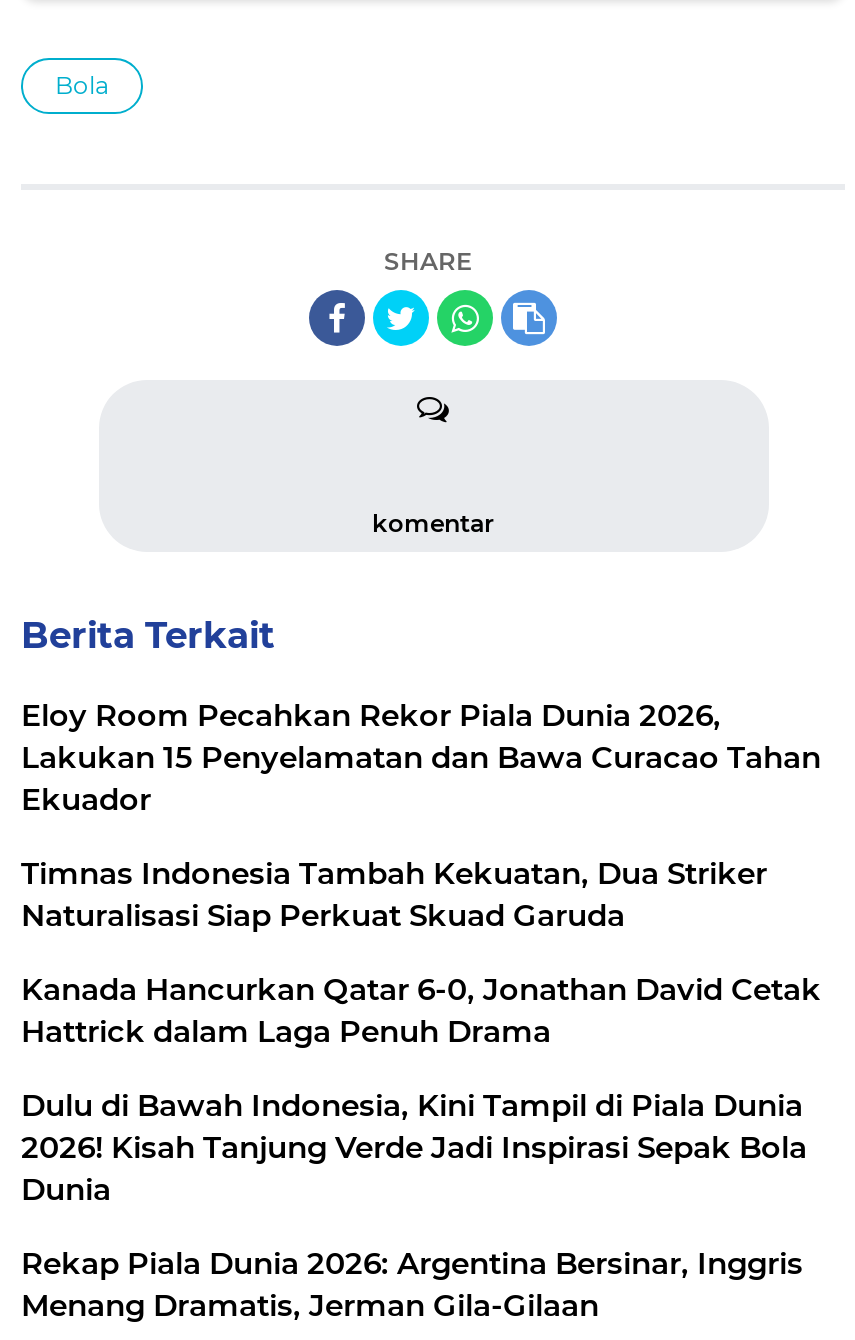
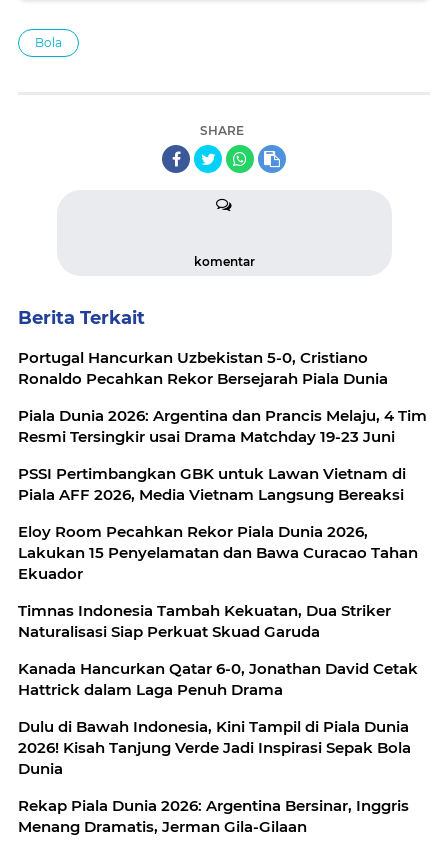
+ Portugal Hancurkan Uzbekistan 5-0, Cristiano
+ Ronaldo Pecahkan Rekor Bersejarah Piala Dunia
+ Piala Dunia 2026: Argentina dan Prancis Melaju, 4 Tim
+ Resmi Tersingkir usai Drama Matchday 19-23 Juni
+ PSSI Pertimbangkan GBK untuk Lawan Vietnam di
+ Piala AFF 2026, Media Vietnam Langsung Bereaksi
